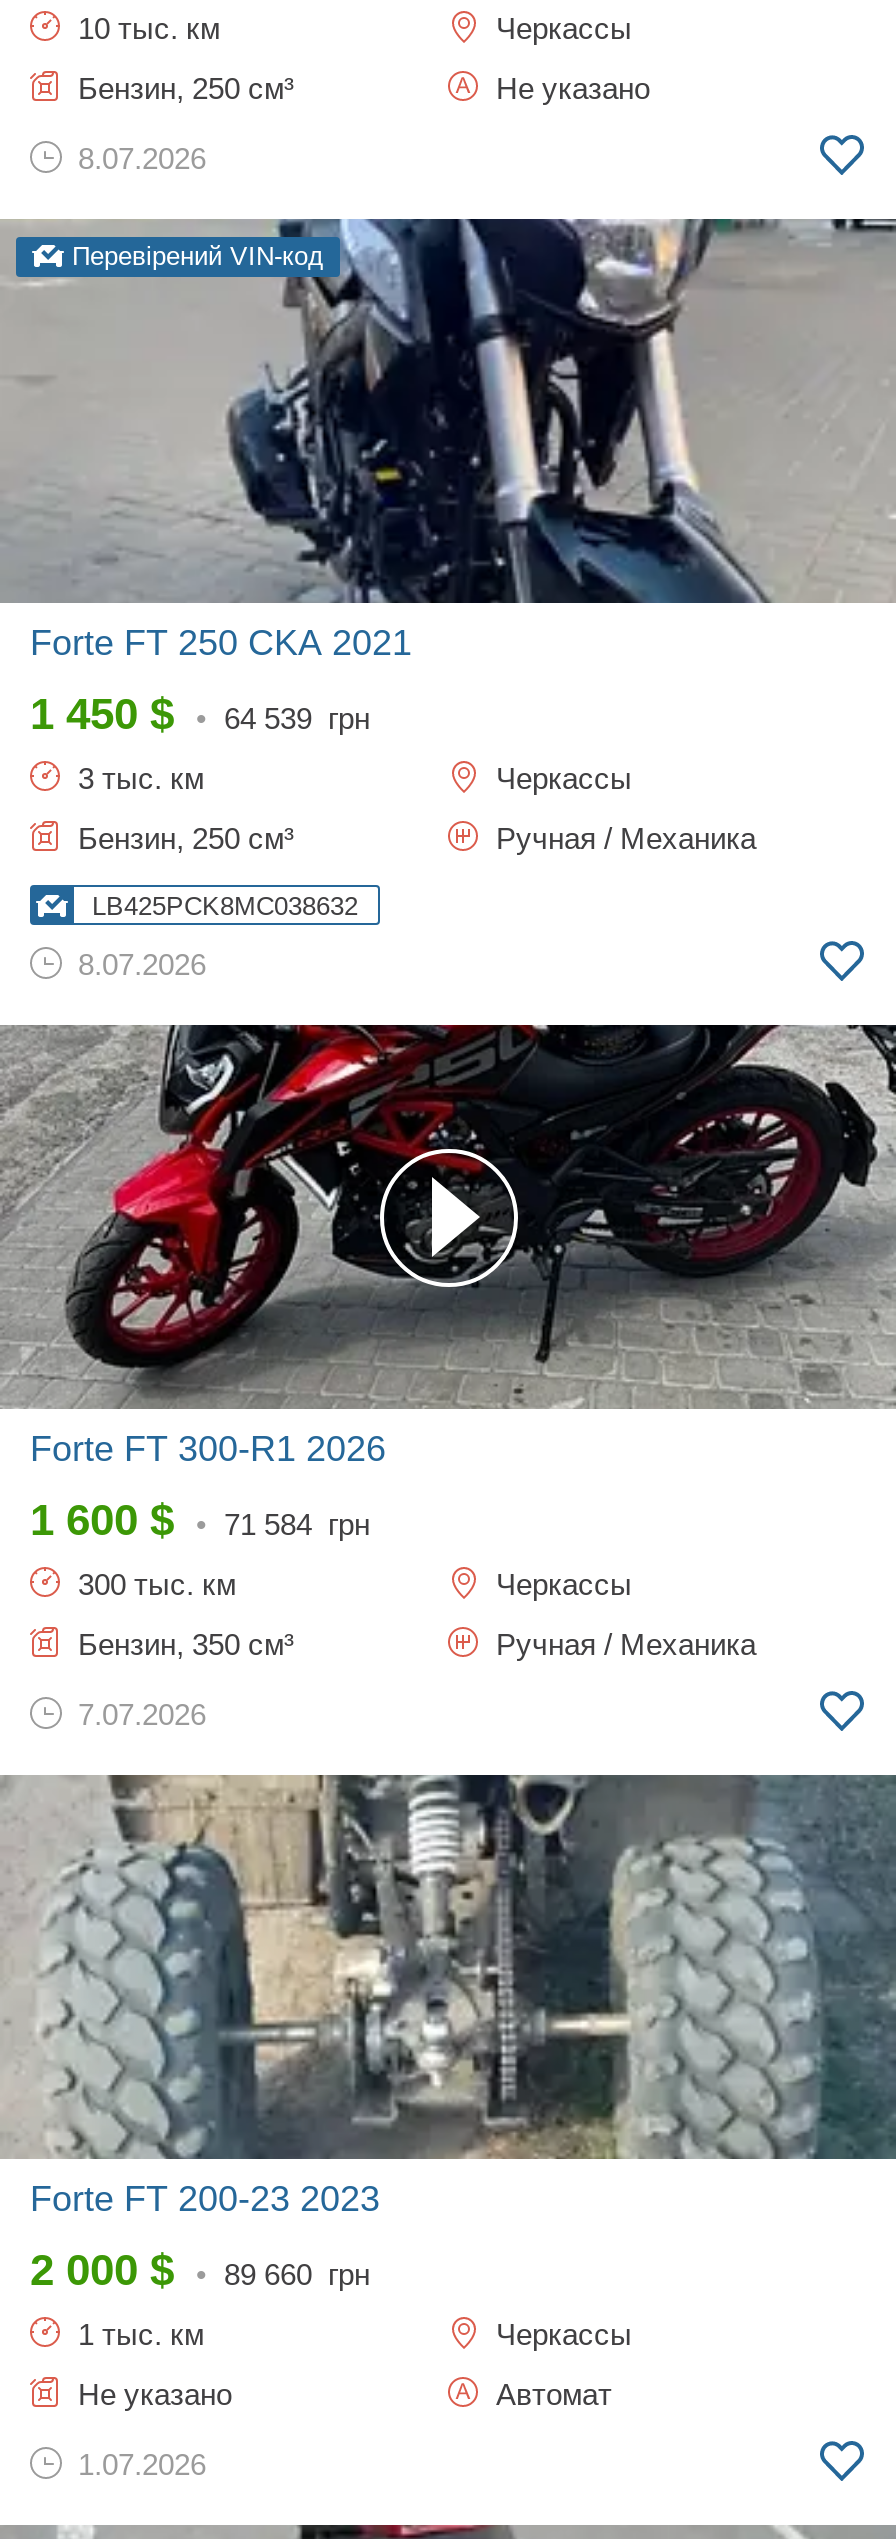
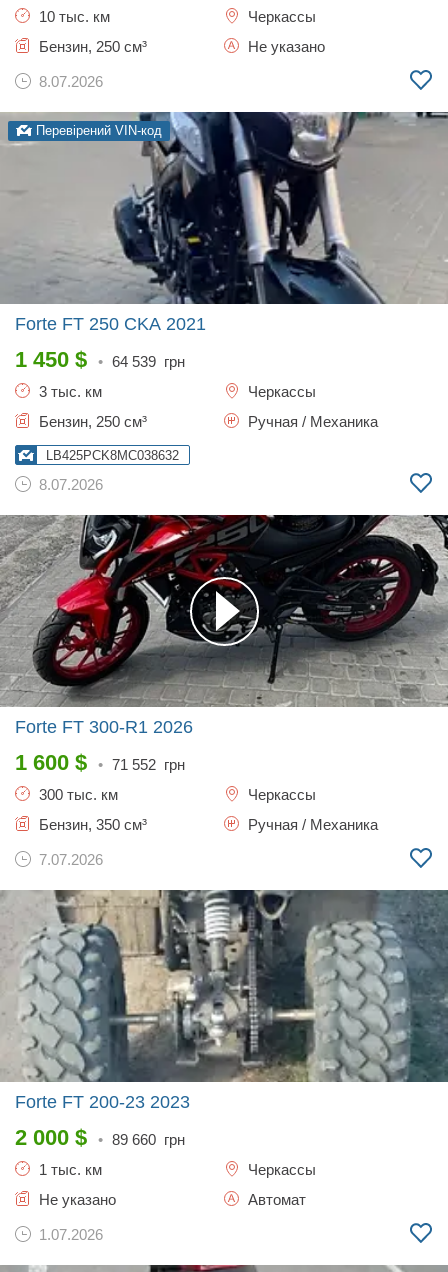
- 1 600 $ • 71 584 грн
+ 1 600 $ • 71 552 грн
